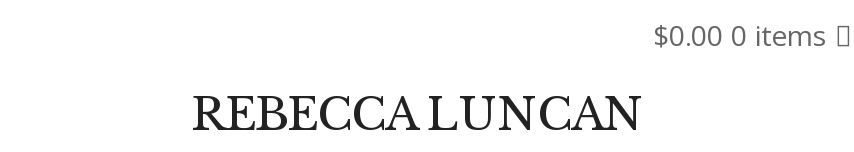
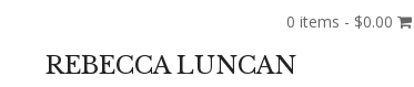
- $0.00 0 items
+ 0 items - $0.00
